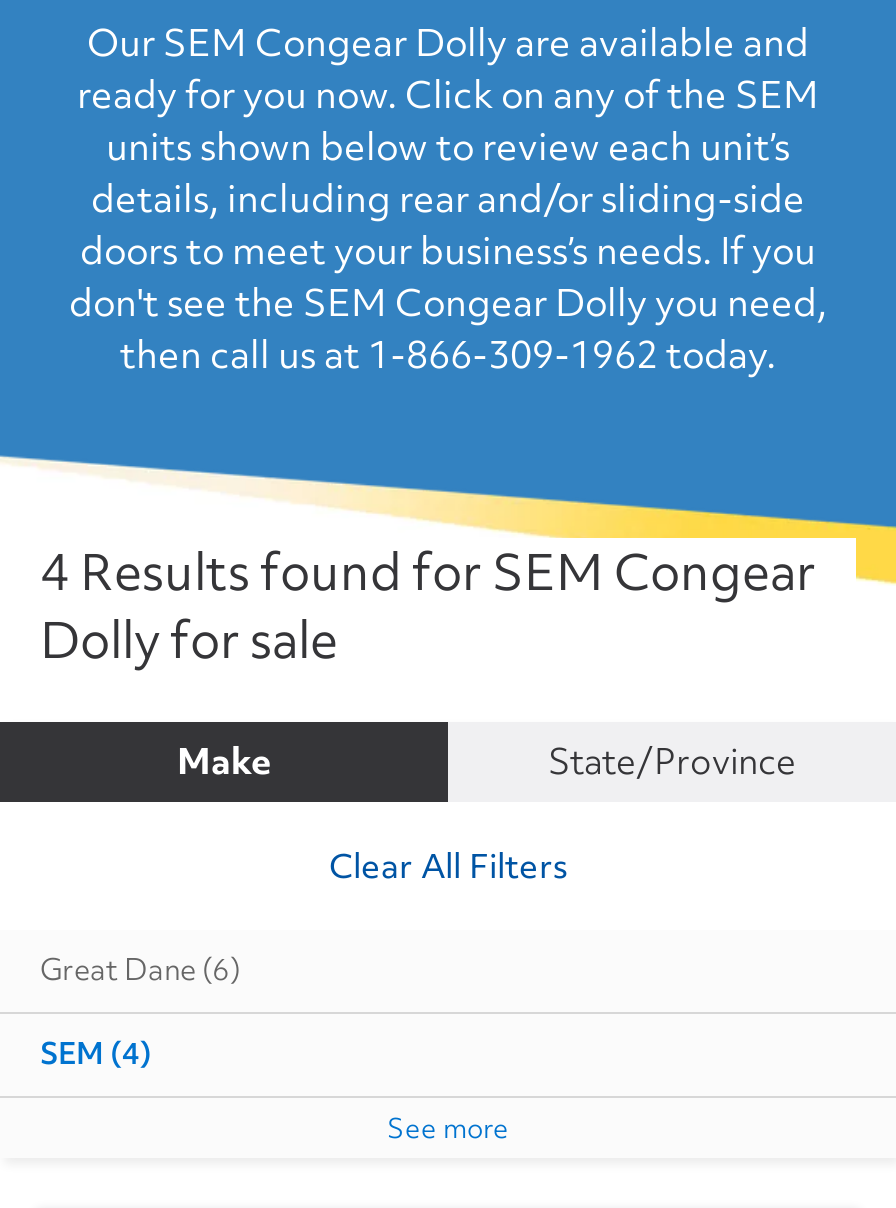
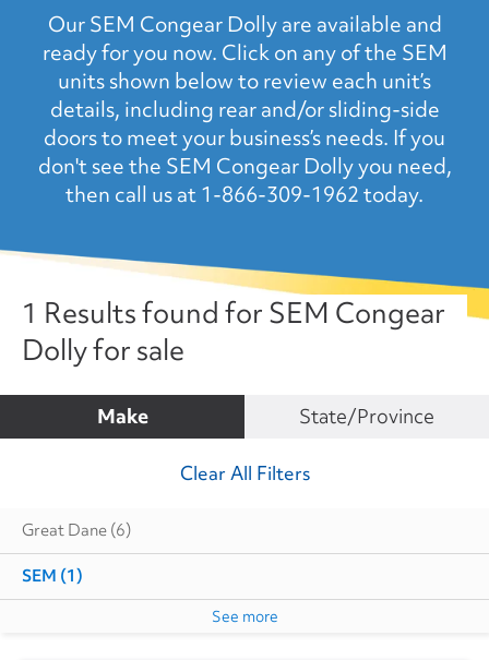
- 4 Results found for SEM Congear
+ 1 Results found for SEM Congear

- SEM (4)
+ SEM (1)
